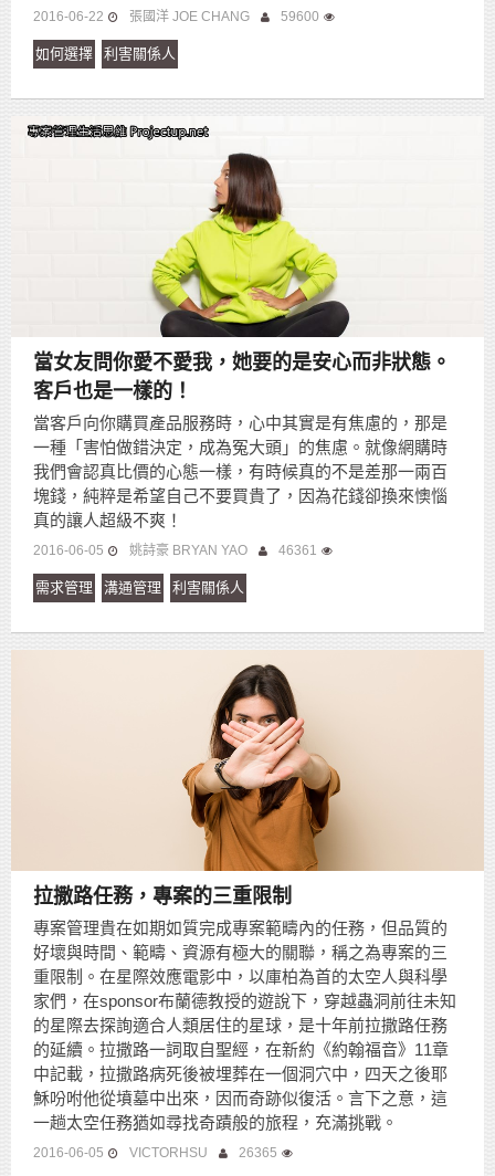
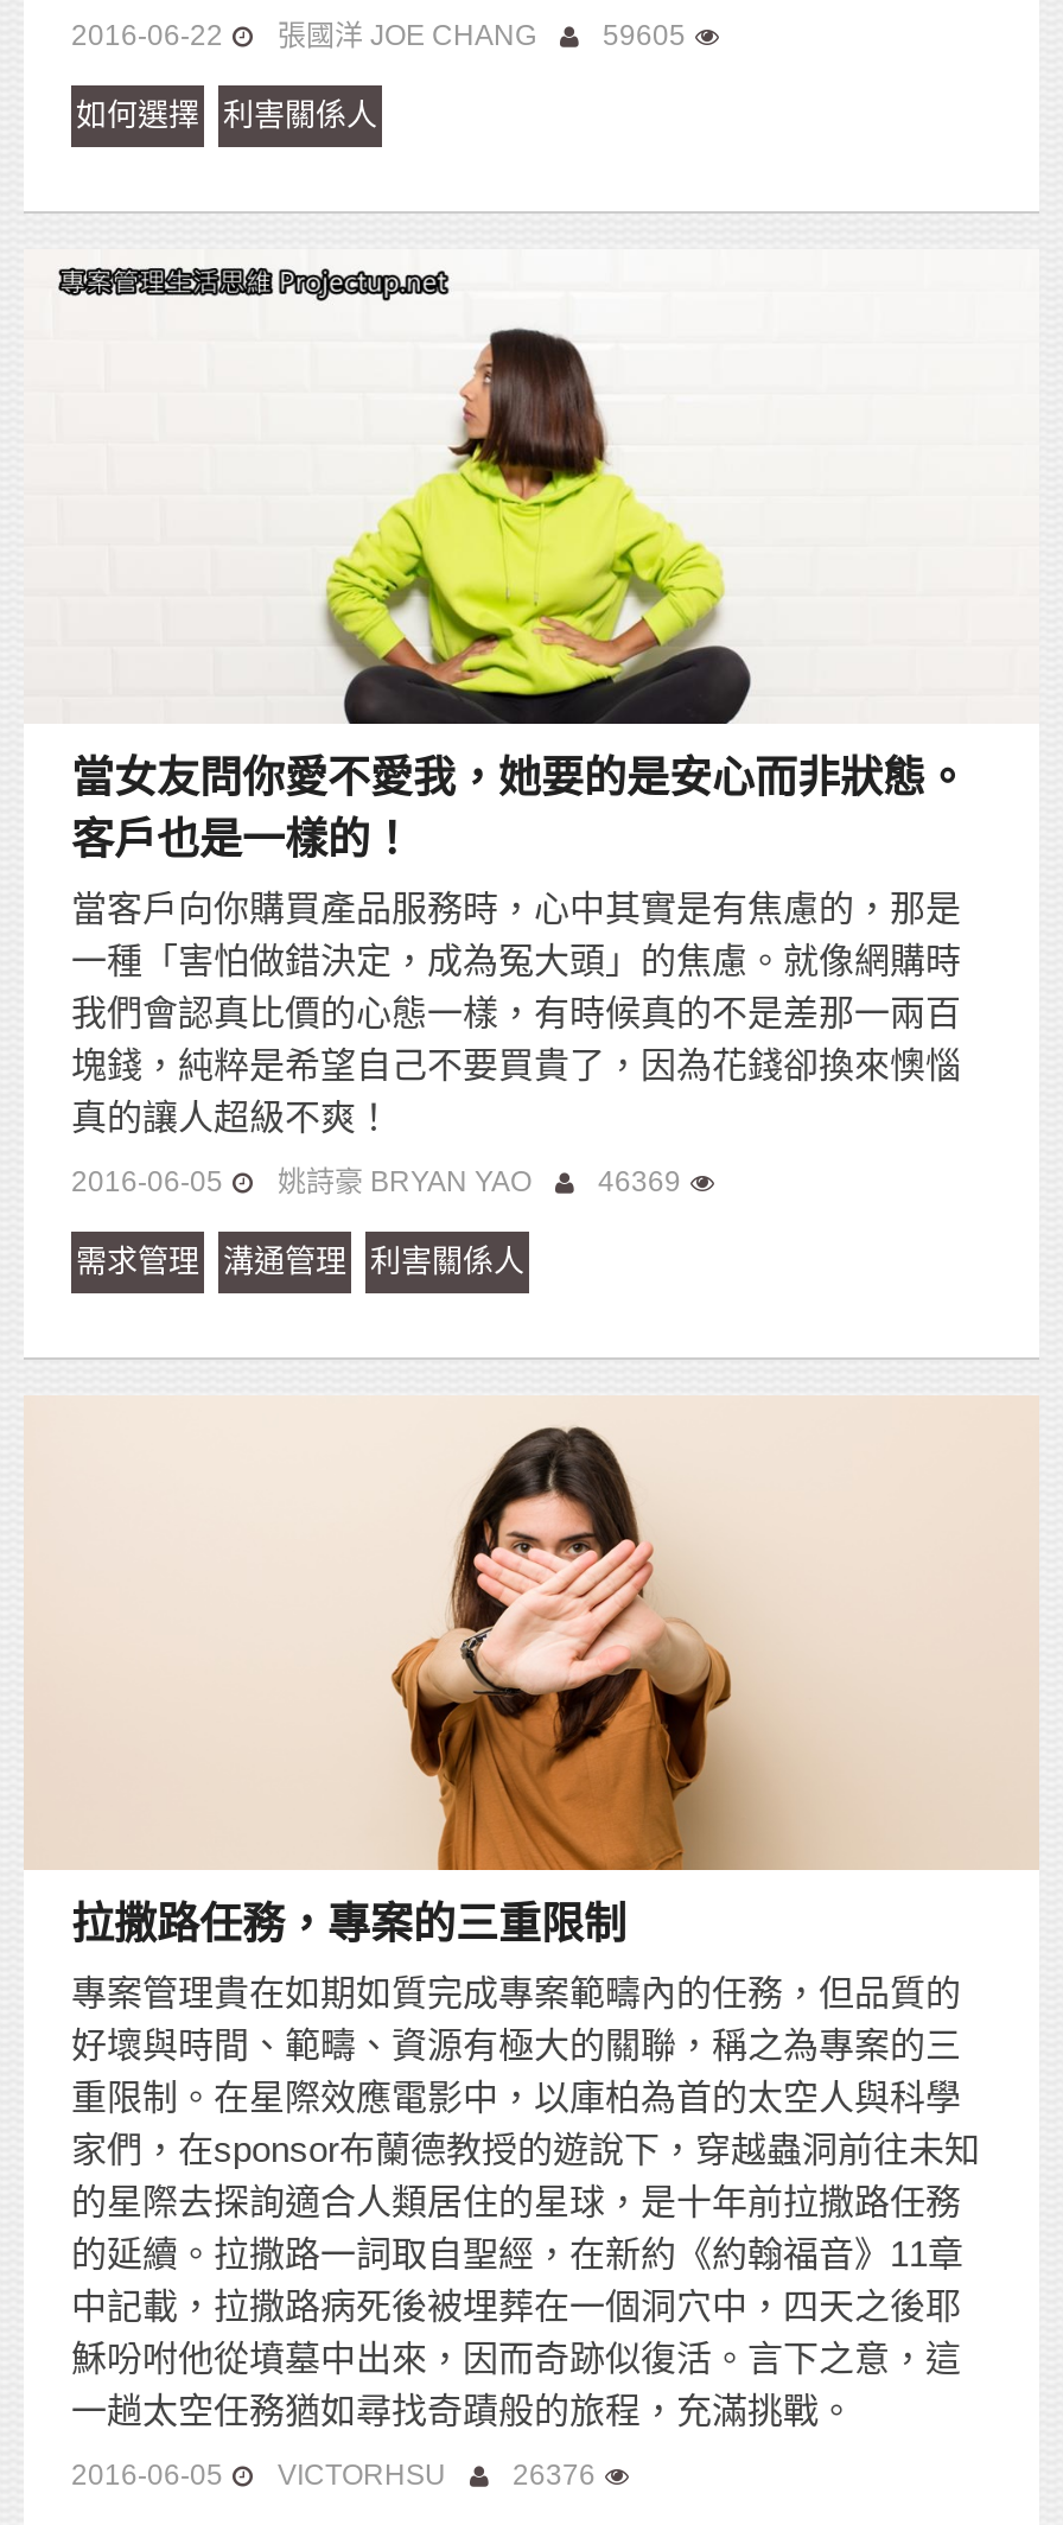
- 2016-06-22 張國洋 JOE CHANG 59600
+ 2016-06-22 張國洋 JOE CHANG 59605

- 2016-06-05 姚詩豪 BRYAN YAO 46361
+ 2016-06-05 姚詩豪 BRYAN YAO 46369

- 2016-06-05 VICTORHSU 26365
+ 2016-06-05 VICTORHSU 26376
